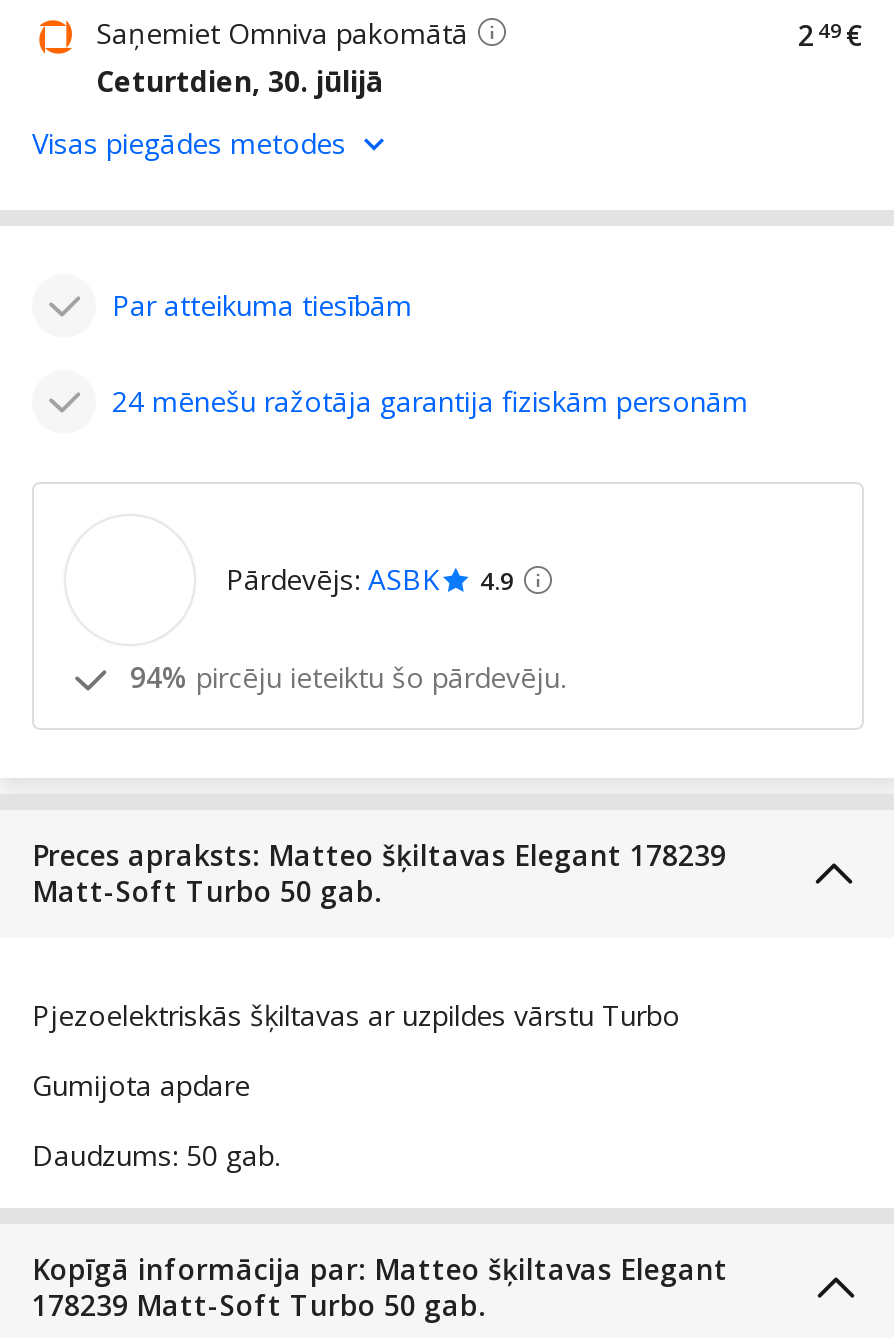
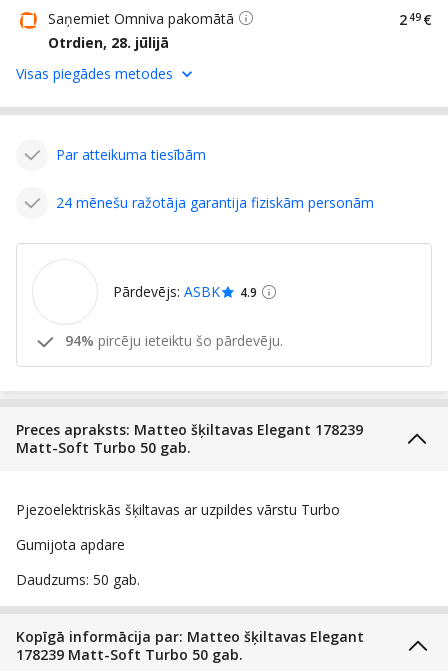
- Ceturtdien, 30. jūlijā
+ Otrdien, 28. jūlijā
